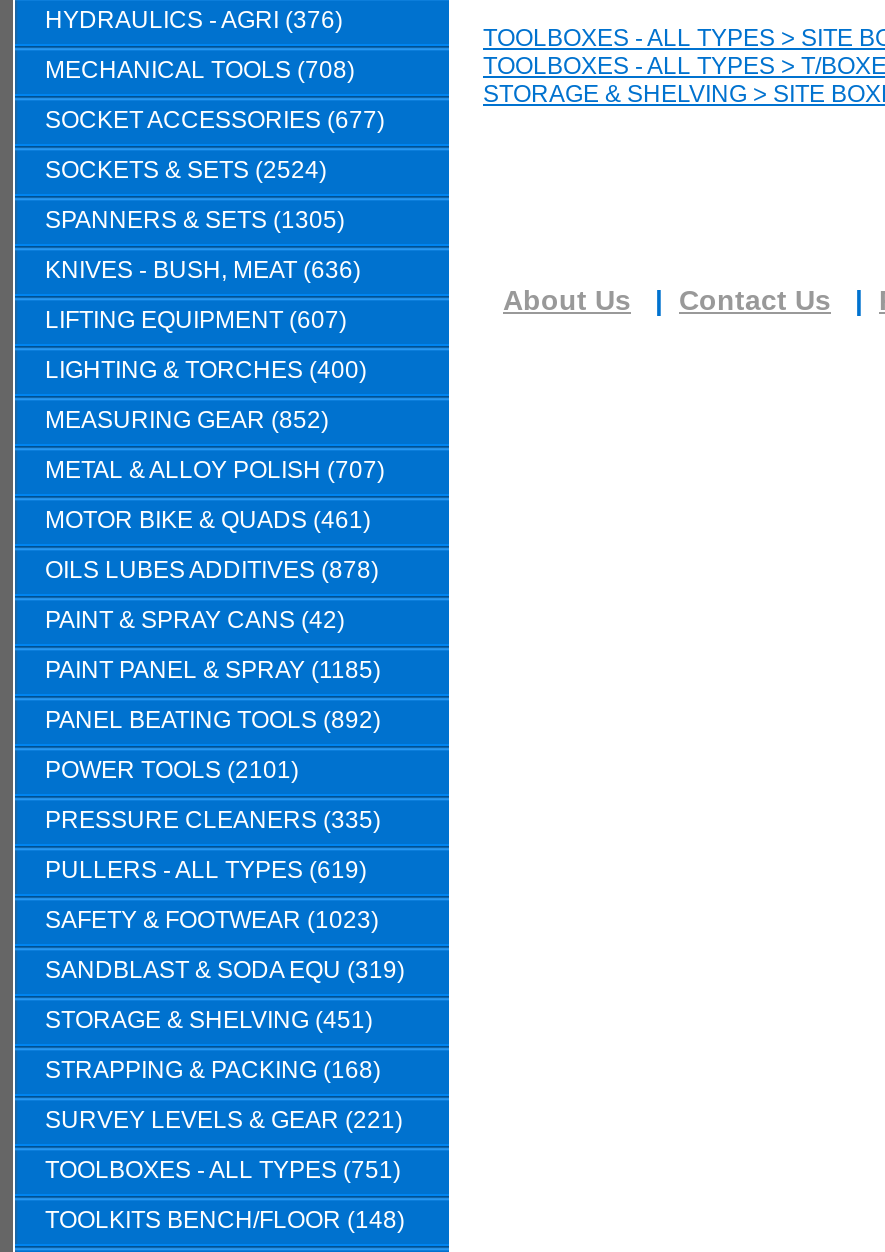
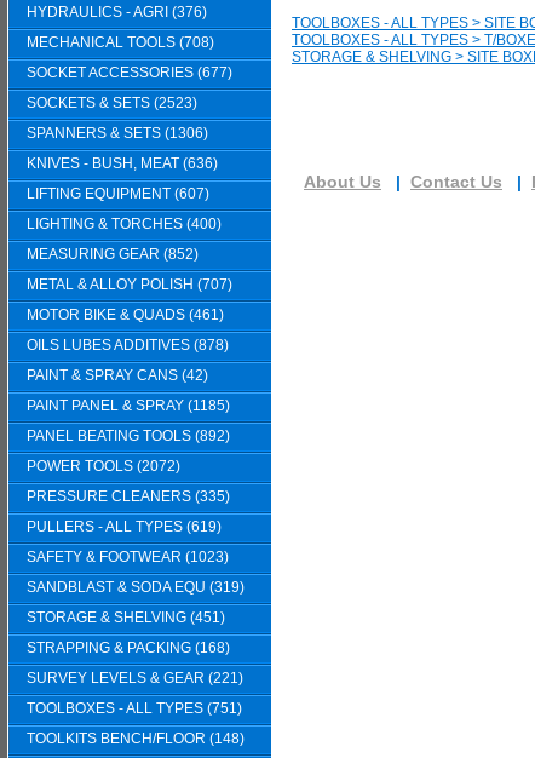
- SOCKETS & SETS (2524)
+ SOCKETS & SETS (2523)

- SPANNERS & SETS (1305)
+ SPANNERS & SETS (1306)

- POWER TOOLS (2101)
+ POWER TOOLS (2072)
